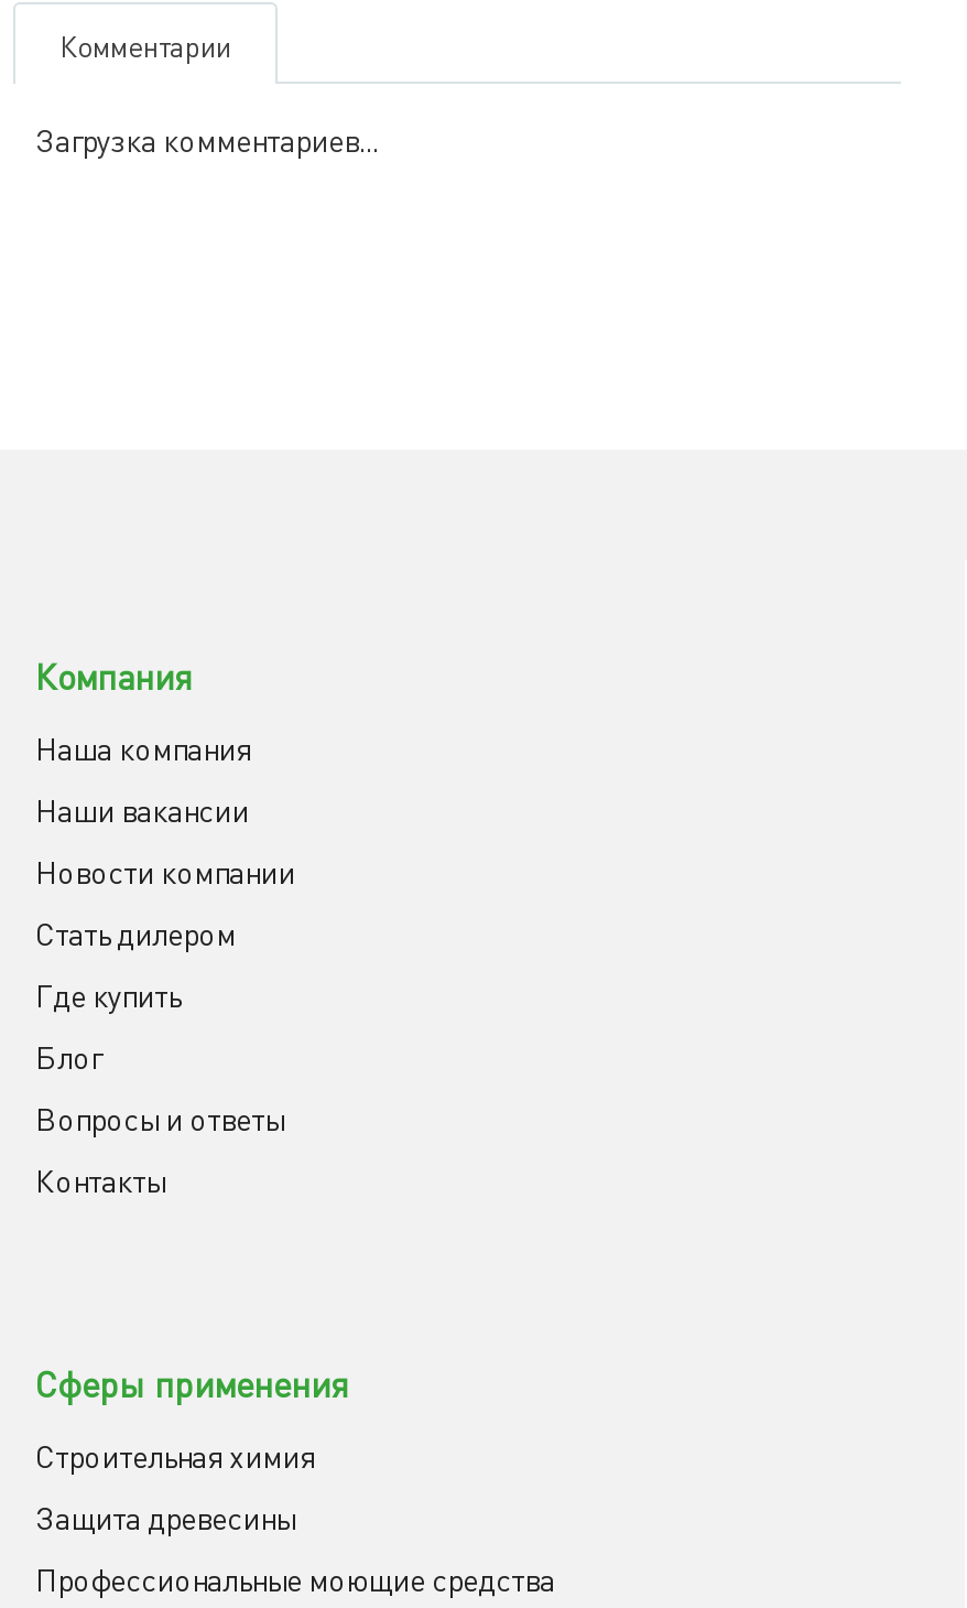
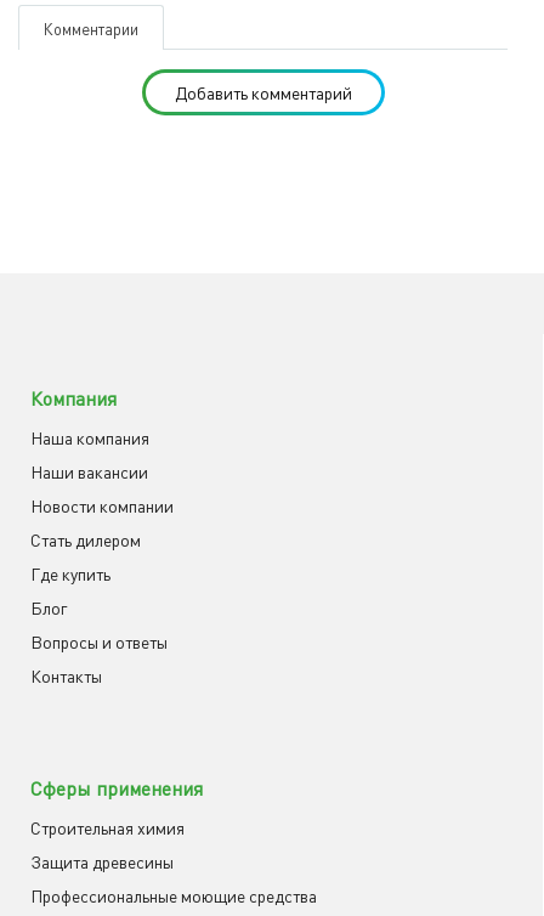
- Загрузка комментариев...
+ Добавить комментарий
